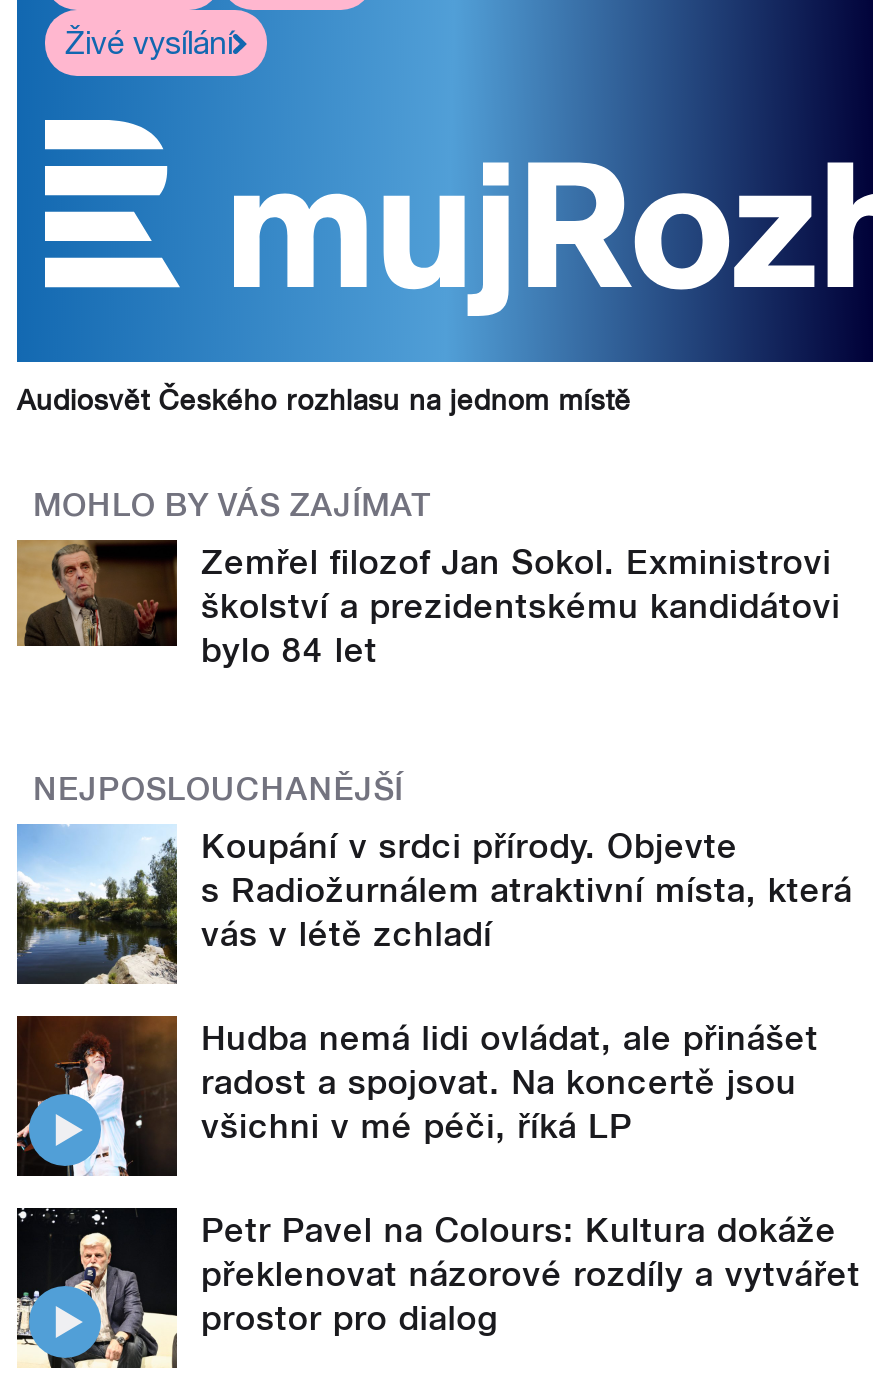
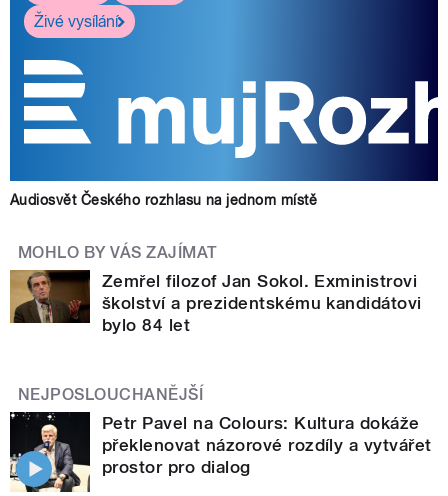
- [image]
- Koupání v srdci přírody. Objevte
- s Radiožurnálem atraktivní místa, která
- vás v létě zchladí
- Hudba nemá lidi ovládat, ale přinášet
- radost a spojovat. Na koncertě jsou
- všichni v mé péči, říká LP

- [image]
